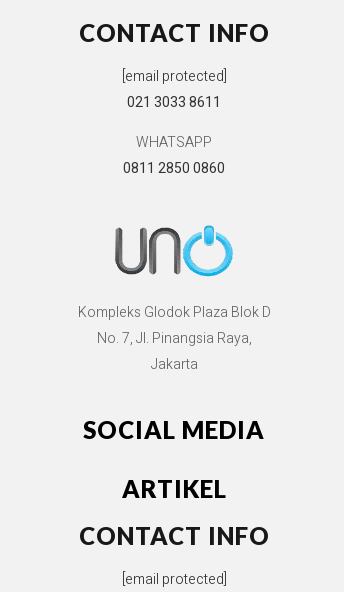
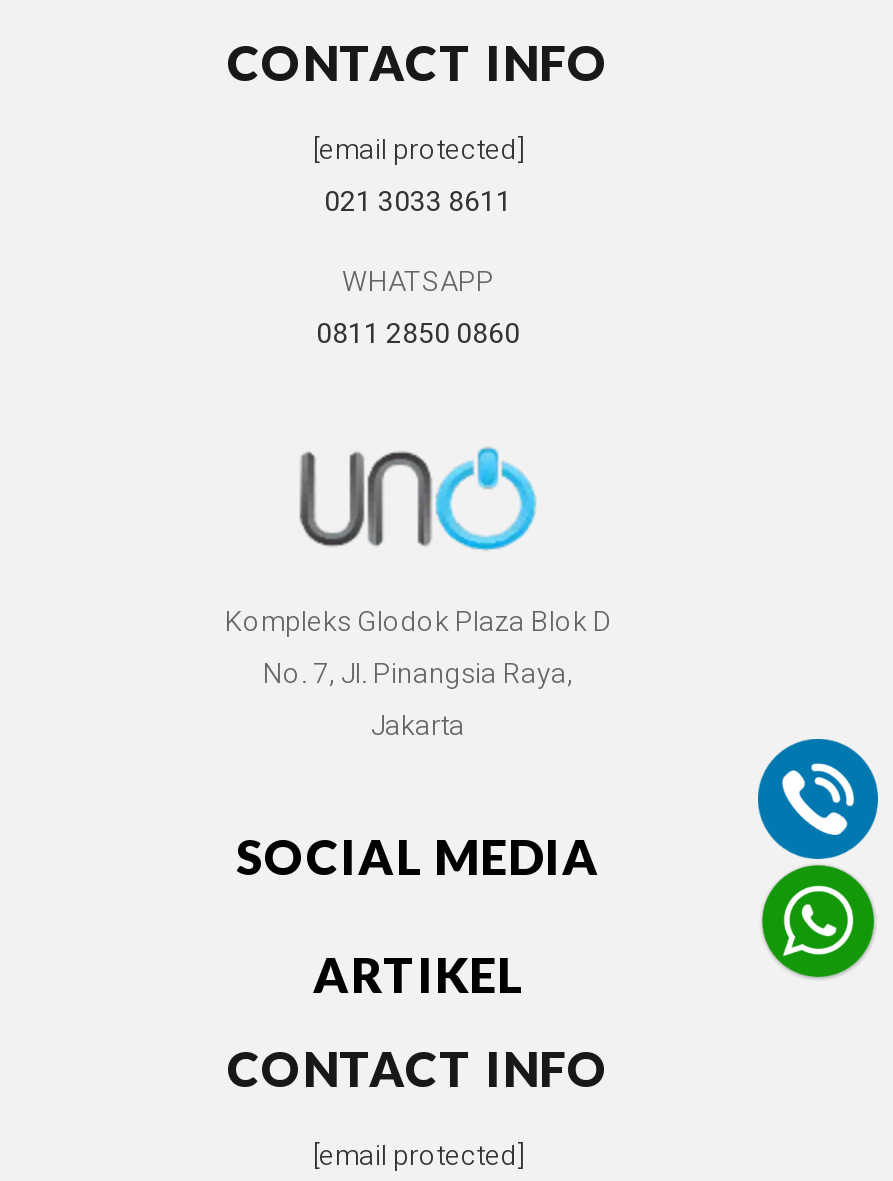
+ [image]
